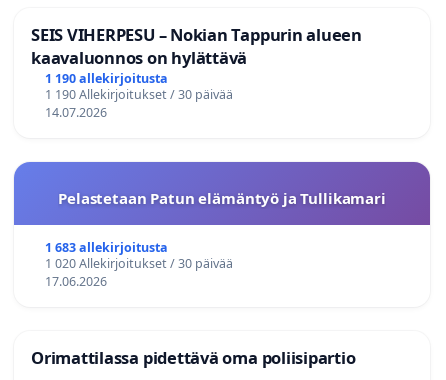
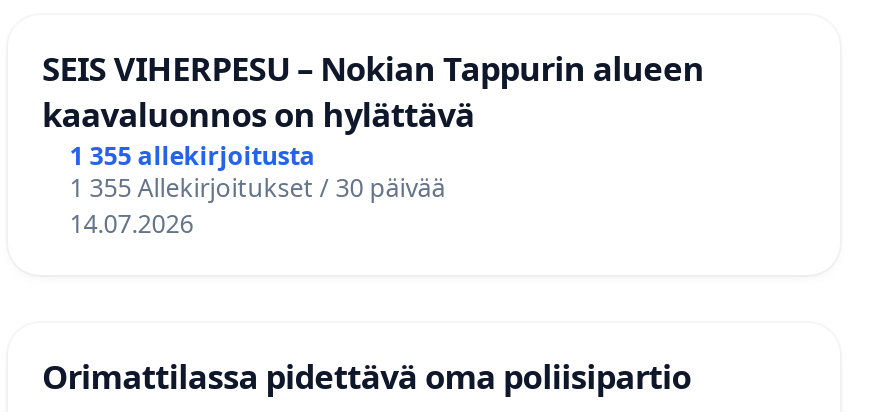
- 1 190 allekirjoitusta
+ 1 355 allekirjoitusta

- 1 190 Allekirjoitukset / 30 päivää
+ 1 355 Allekirjoitukset / 30 päivää

- Pelastetaan Patun elämäntyö ja Tullikamari
- 1 683 allekirjoitusta
- 1 020 Allekirjoitukset / 30 päivää
- 17.06.2026
